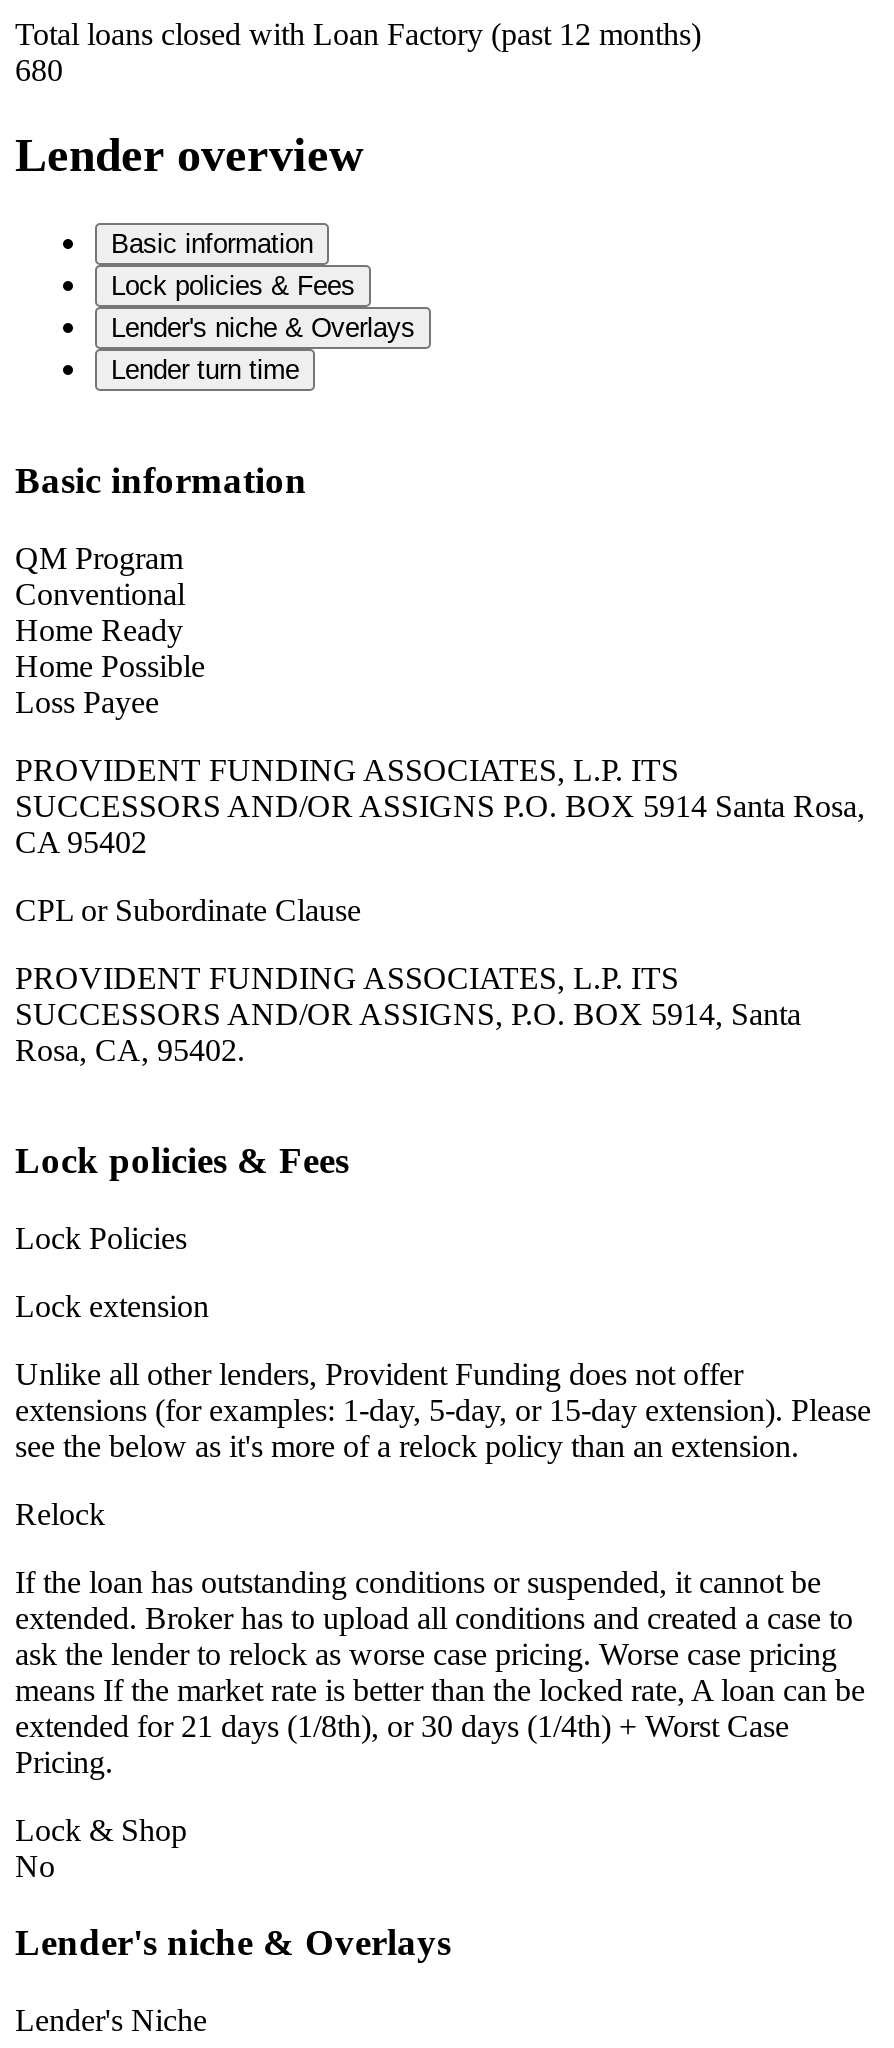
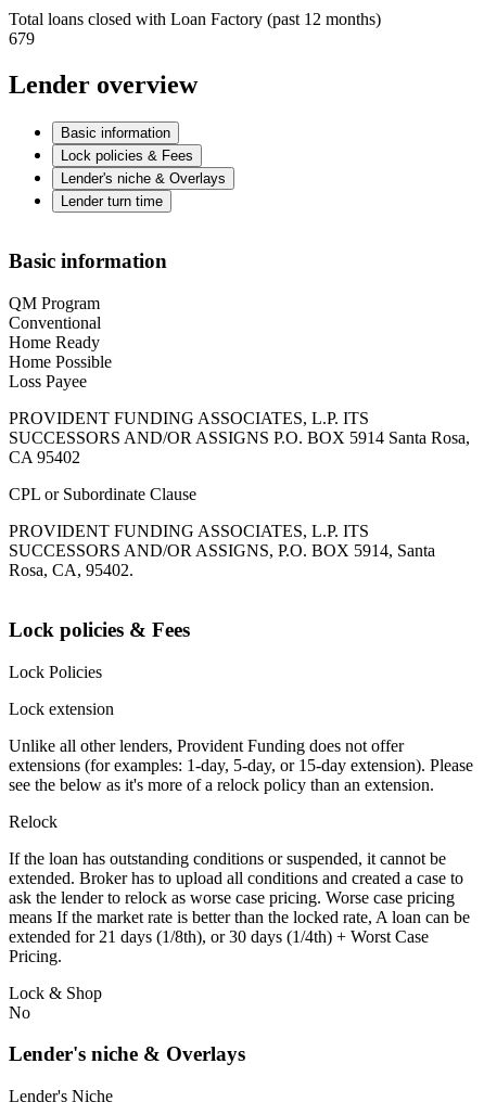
- 680
+ 679
